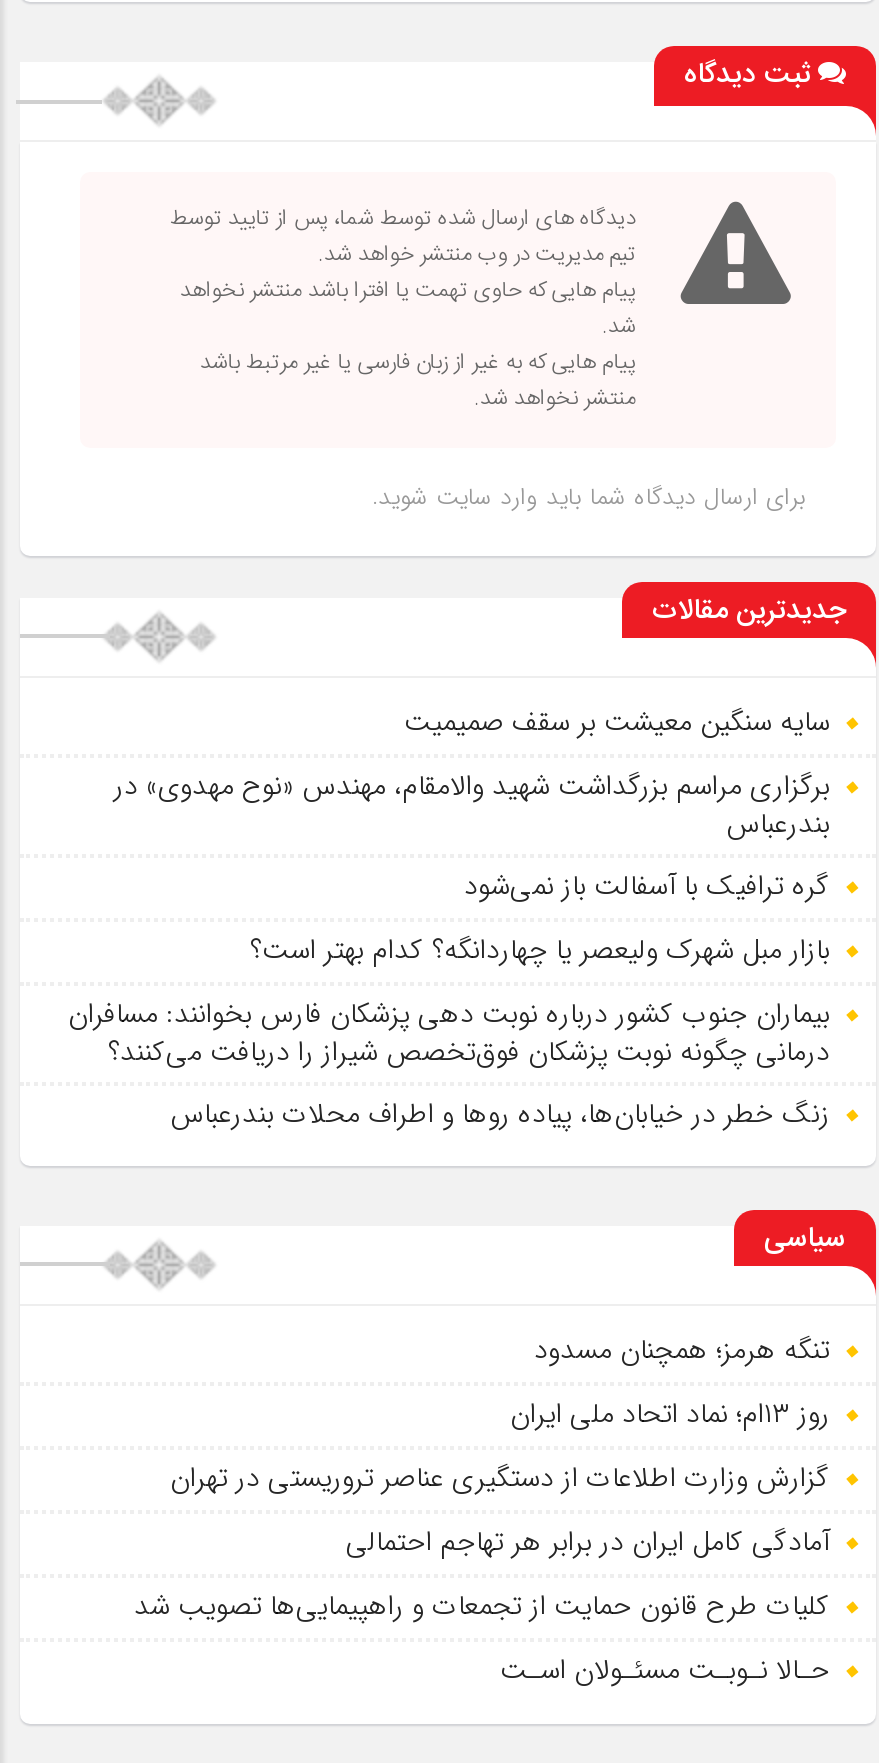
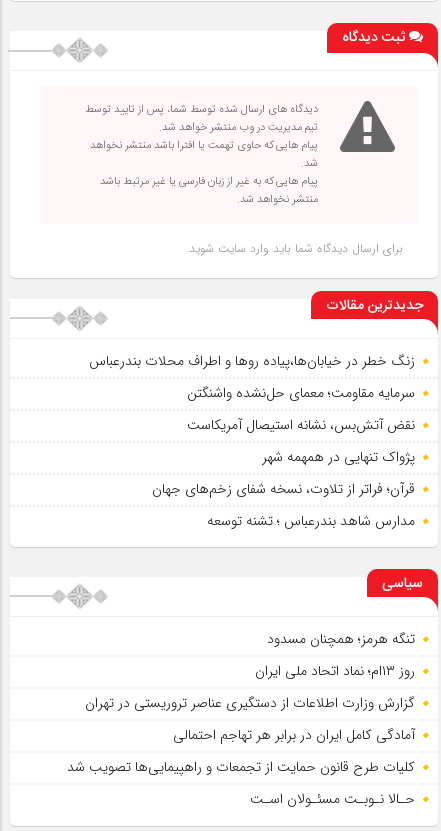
- سایه سنگین معیشت بر سقف صمیمیت
- برگزاری مراسم بزرگداشت شهید والامقام، مهندس «نوح مهدوی» در
- بندرعباس
- گره ترافیک با آسفالت باز نمی‌شود
- بازار مبل شهرک ولیعصر یا چهاردانگه؟ کدام بهتر است؟
- بیماران جنوب کشور درباره نوبت دهی پزشکان فارس بخوانند: مسافران
- درمانی چگونه نوبت پزشکان فوق‌تخصص شیراز را دریافت می‌کنند؟
- زنگ خطر در خیابان‌ها، پیاده روها و اطراف محلات بندرعباس
+ زنگ خطر در خیابان‌ها،پیاده روها و اطراف محلات بندرعباس
+ سرمایه مقاومت؛ معمای حل‌نشده واشنگتن
+ نقض آتش‌بس، نشانه استیصال آمریکاست
+ پژواک تنهایی در همهمه شهر
+ قرآن؛ فراتر از تلاوت، نسخه شفای زخم‌های جهان
+ مدارس شاهد بندرعباس ؛ تشنه توسعه
